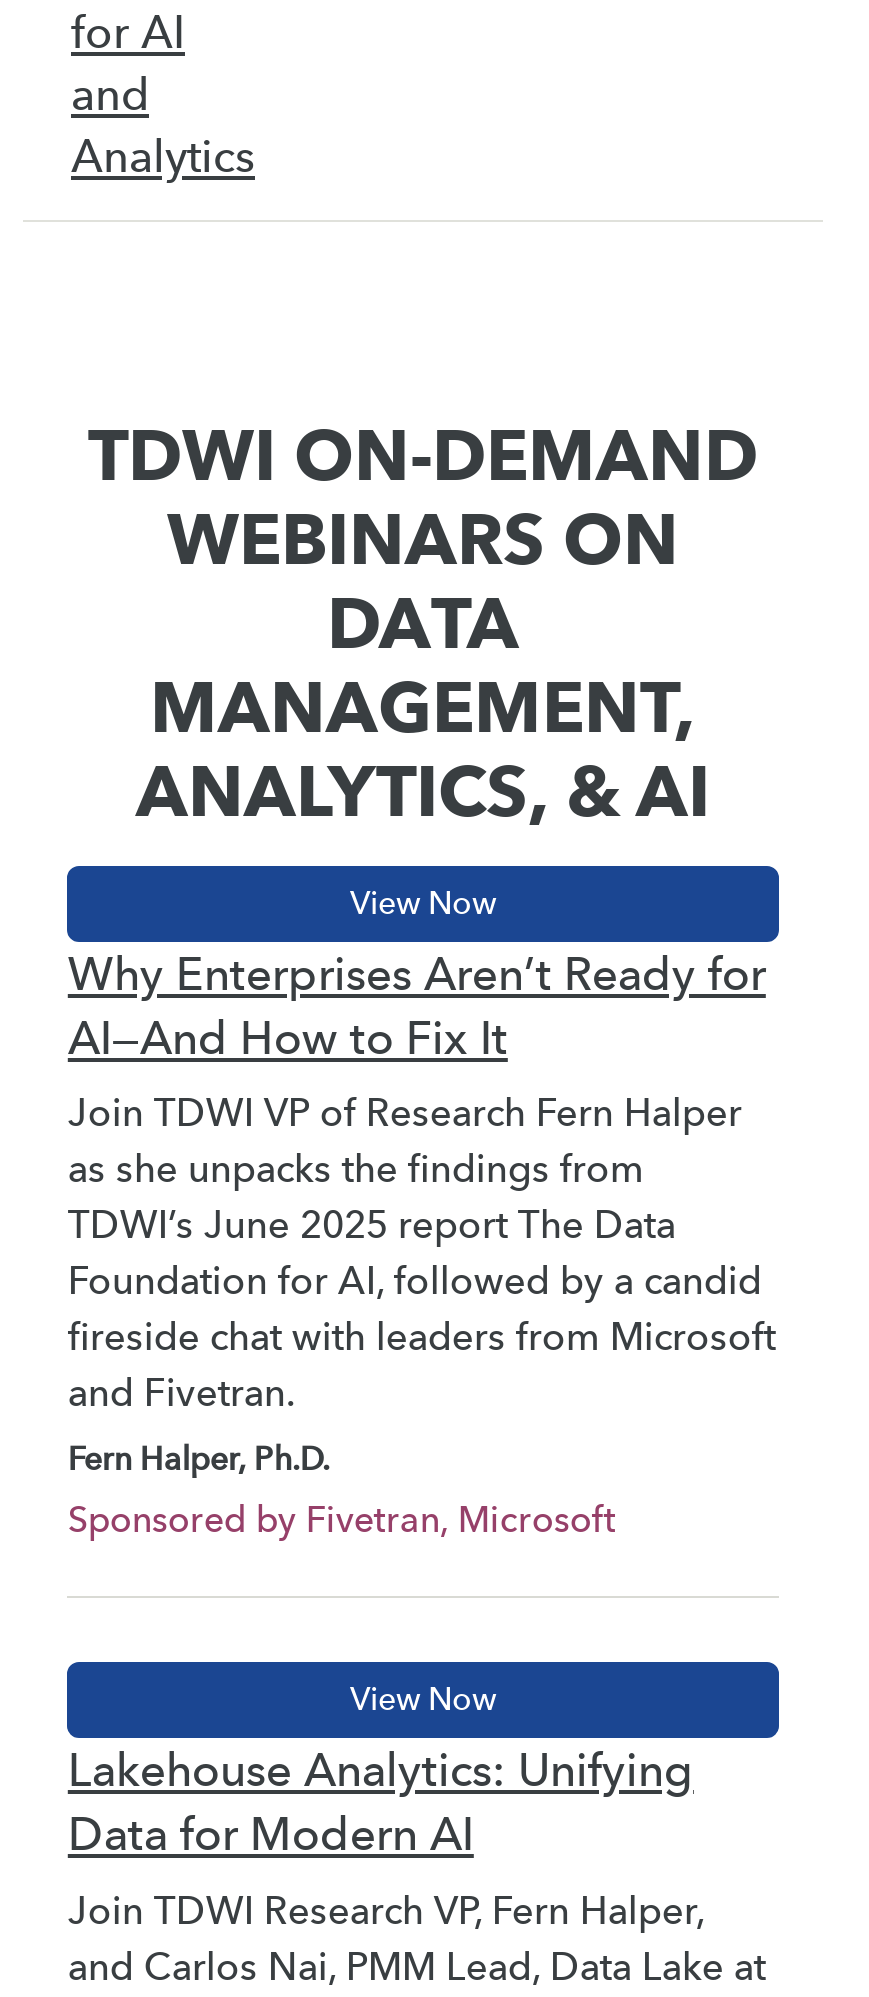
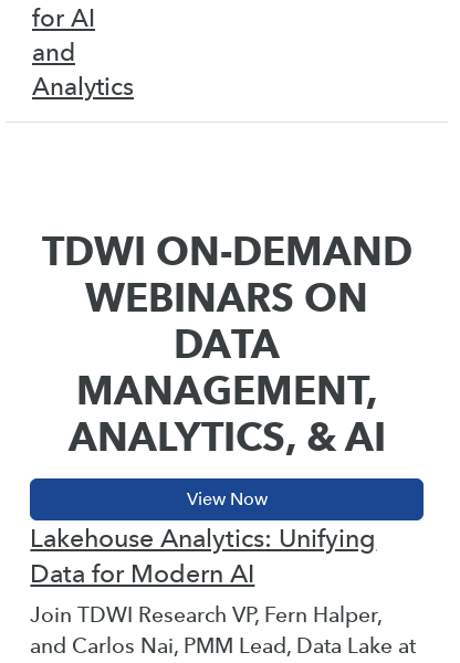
- Why Enterprises Aren’t Ready for
- AI—And How to Fix It
- Join TDWI VP of Research Fern Halper
- as she unpacks the findings from
- TDWI’s June 2025 report The Data
- Foundation for AI, followed by a candid
- fireside chat with leaders from Microsoft
- and Fivetran.
- Fern Halper, Ph.D.
- Sponsored by Fivetran, Microsoft
